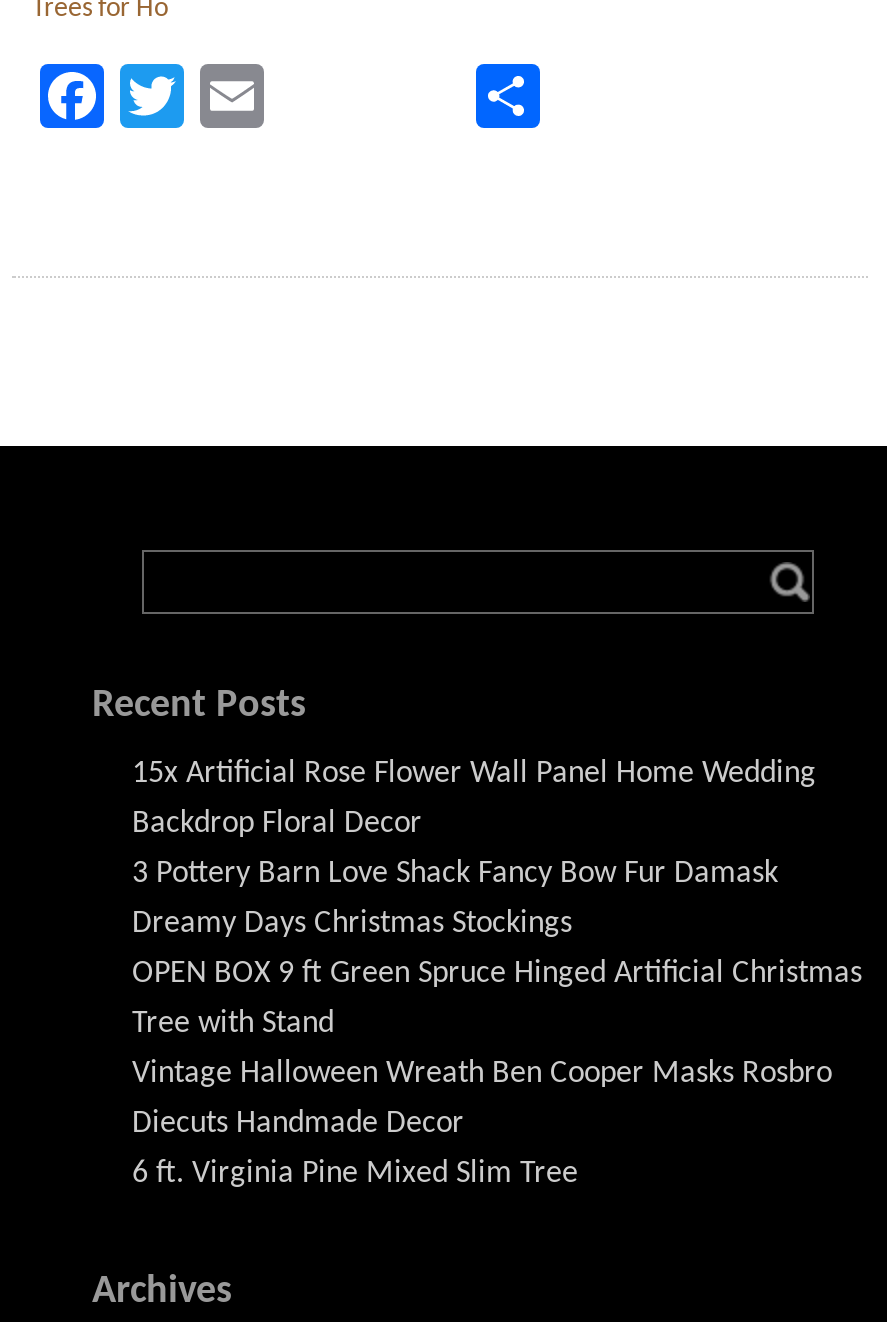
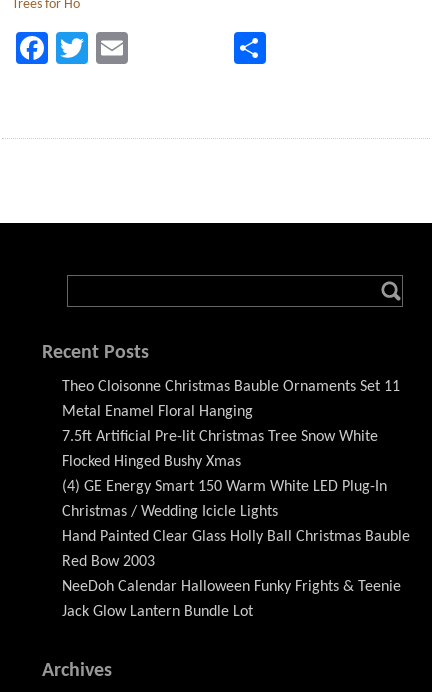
- 15x Artificial Rose Flower Wall Panel Home Wedding
- Backdrop Floral Decor
- 3 Pottery Barn Love Shack Fancy Bow Fur Damask
- Dreamy Days Christmas Stockings
- OPEN BOX 9 ft Green Spruce Hinged Artificial Christmas
- Tree with Stand
- Vintage Halloween Wreath Ben Cooper Masks Rosbro
- Diecuts Handmade Decor
- 6 ft. Virginia Pine Mixed Slim Tree
+ Theo Cloisonne Christmas Bauble Ornaments Set 11
+ Metal Enamel Floral Hanging
+ 7.5ft Artificial Pre-lit Christmas Tree Snow White
+ Flocked Hinged Bushy Xmas
+ (4) GE Energy Smart 150 Warm White LED Plug-In
+ Christmas / Wedding Icicle Lights
+ Hand Painted Clear Glass Holly Ball Christmas Bauble
+ Red Bow 2003
+ NeeDoh Calendar Halloween Funky Frights & Teenie
+ Jack Glow Lantern Bundle Lot
